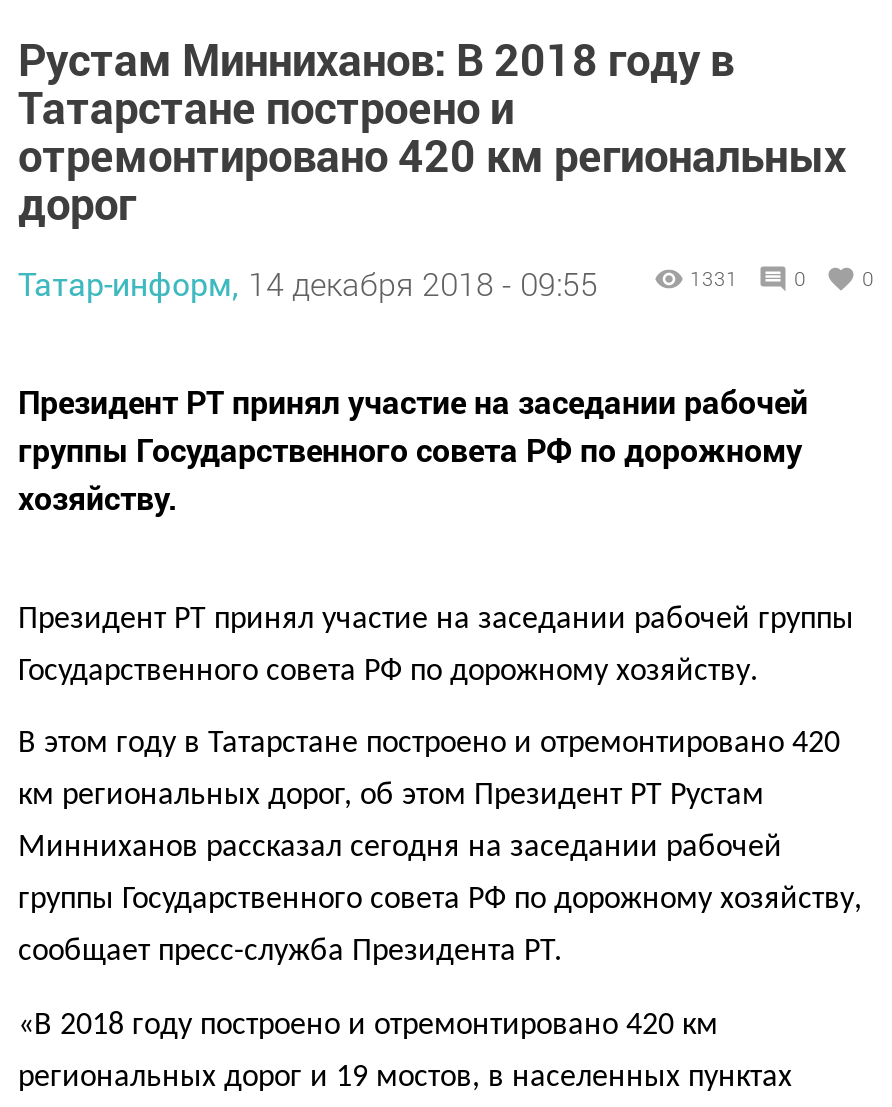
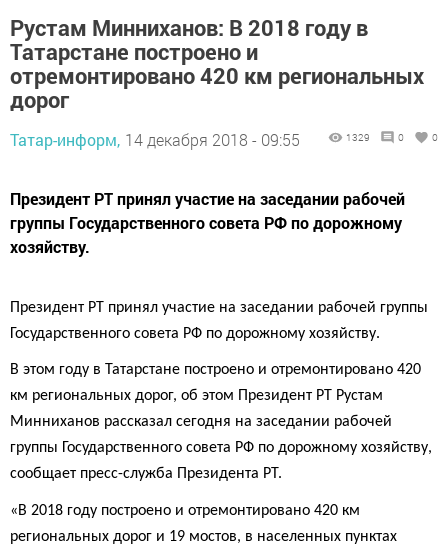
- 1331
+ 1329
